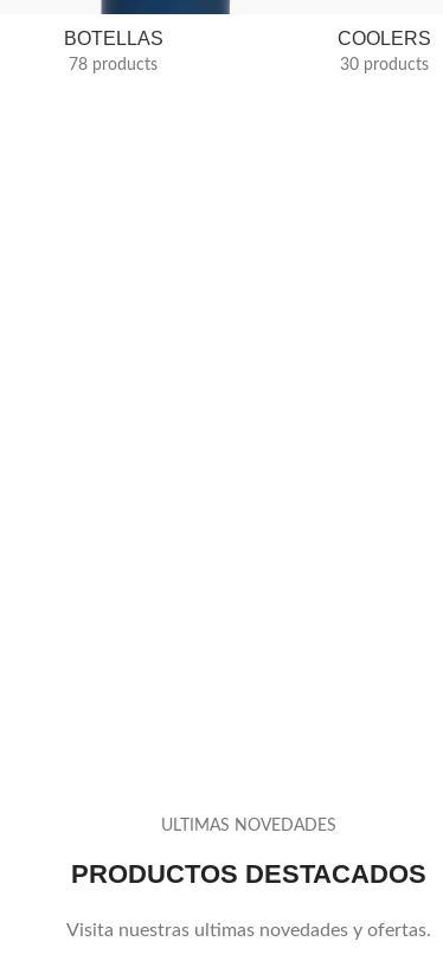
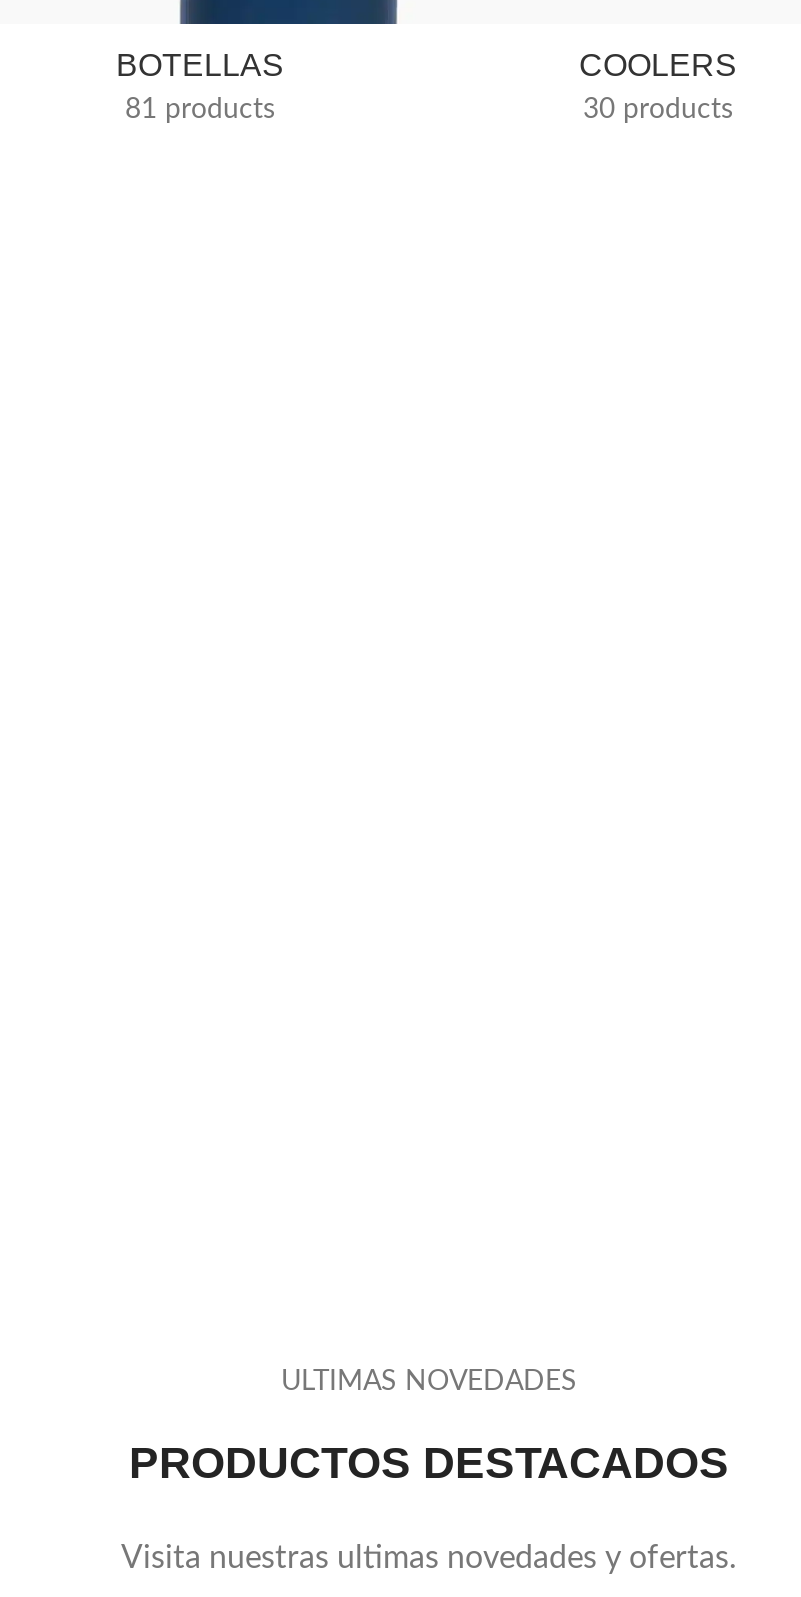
- 78 products
+ 81 products
